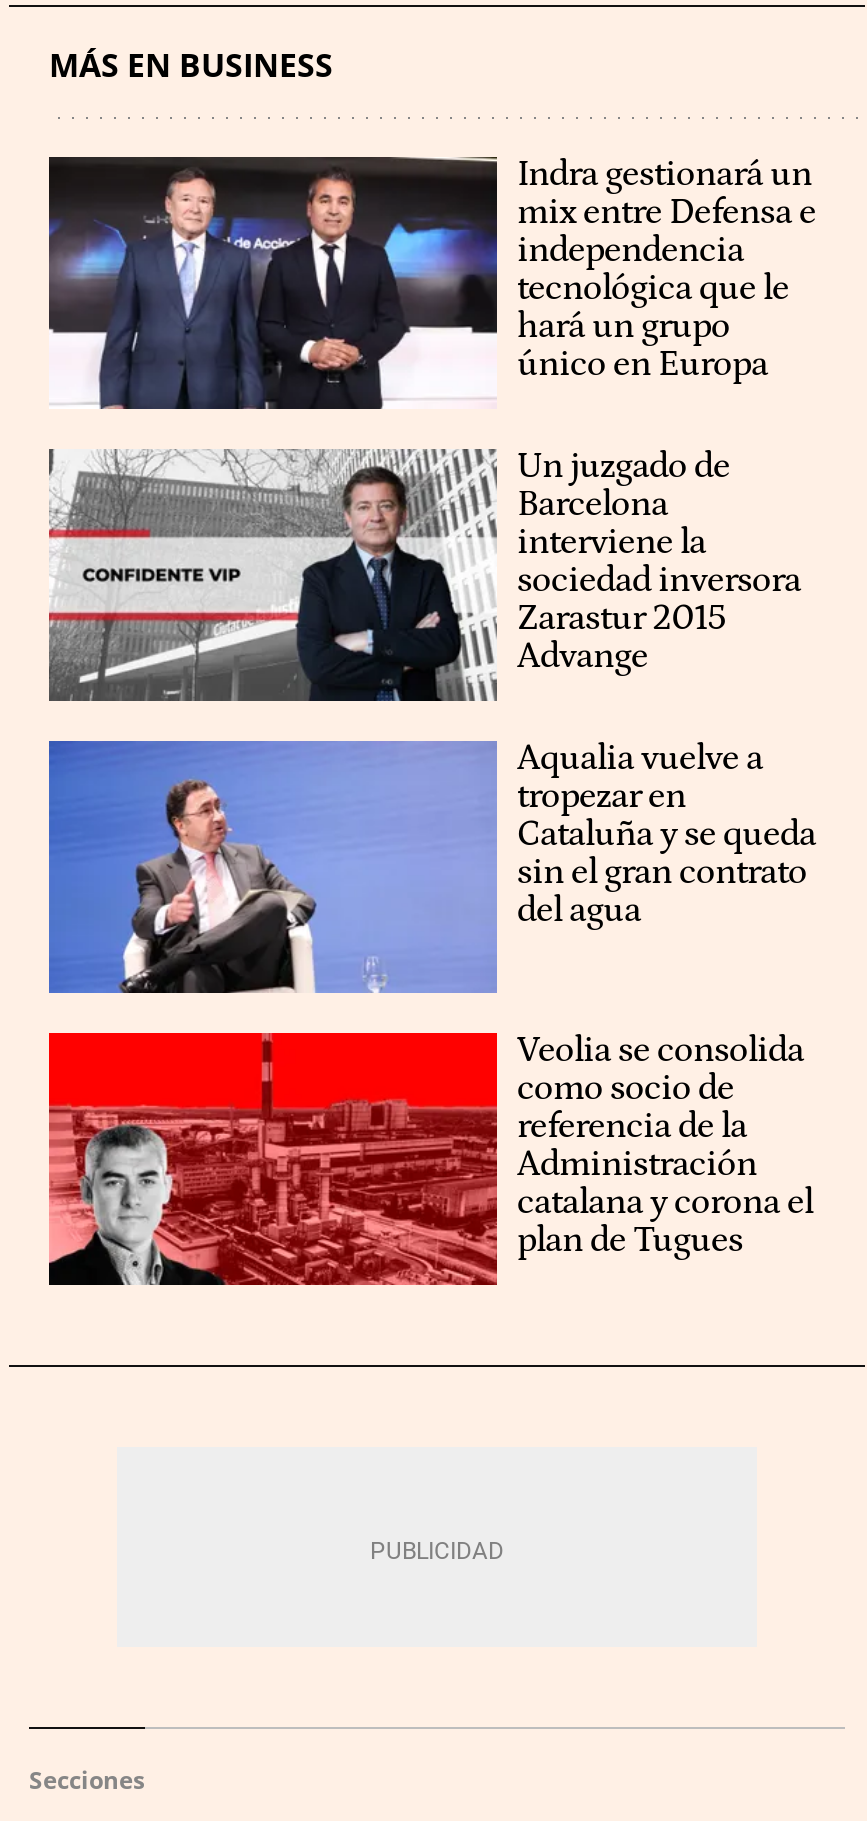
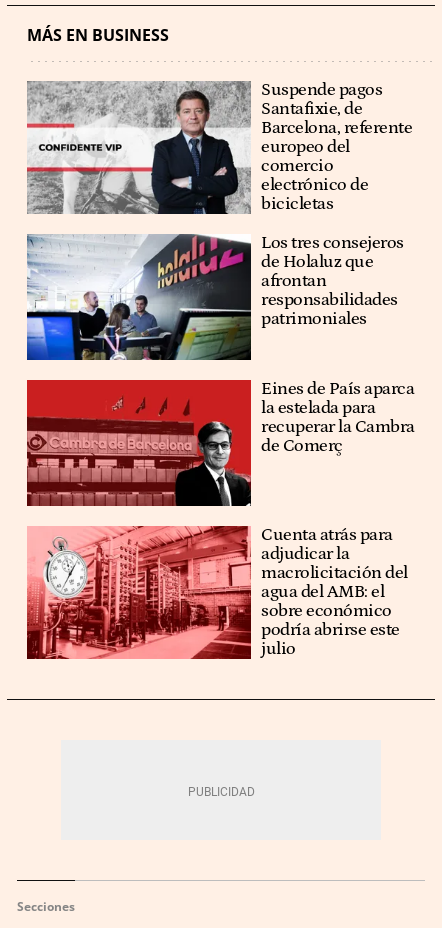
- [image]
- Indra gestionará un
- mix entre Defensa e
- independencia
- tecnológica que le
- hará un grupo
- único en Europa
+ [image]
+ Suspende pagos
+ Santafixie, de
+ Barcelona, referente
+ europeo del
+ comercio
+ electrónico de
+ bicicletas

- [image]
- Un juzgado de
- Barcelona
- interviene la
- sociedad inversora
- Zarastur 2015
- Advange
+ [image]
+ Los tres consejeros
+ de Holaluz que
+ afrontan
+ responsabilidades
+ patrimoniales

- [image]
- Aqualia vuelve a
- tropezar en
- Cataluña y se queda
- sin el gran contrato
- del agua
+ [image]
+ Eines de País aparca
+ la estelada para
+ recuperar la Cambra
+ de Comerç

- [image]
- Veolia se consolida
- como socio de
- referencia de la
- Administración
- catalana y corona el
- plan de Tugues
+ [image]
+ Cuenta atrás para
+ adjudicar la
+ macrolicitación del
+ agua del AMB: el
+ sobre económico
+ podría abrirse este
+ julio
